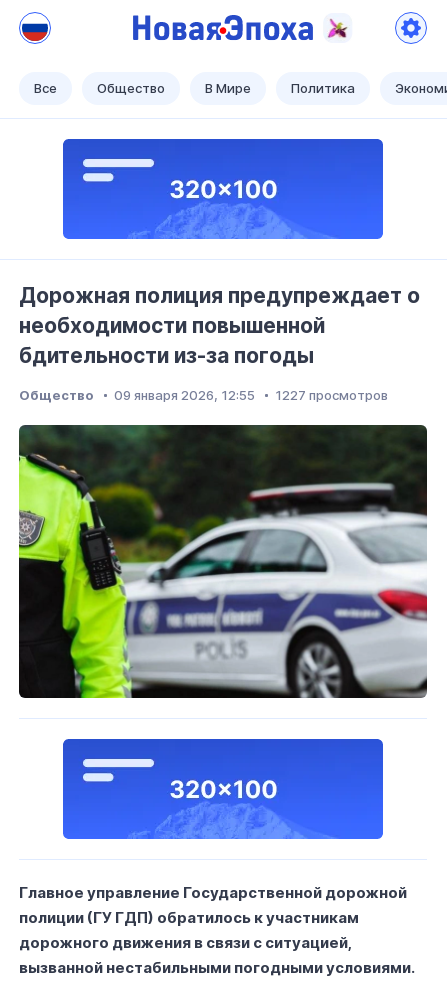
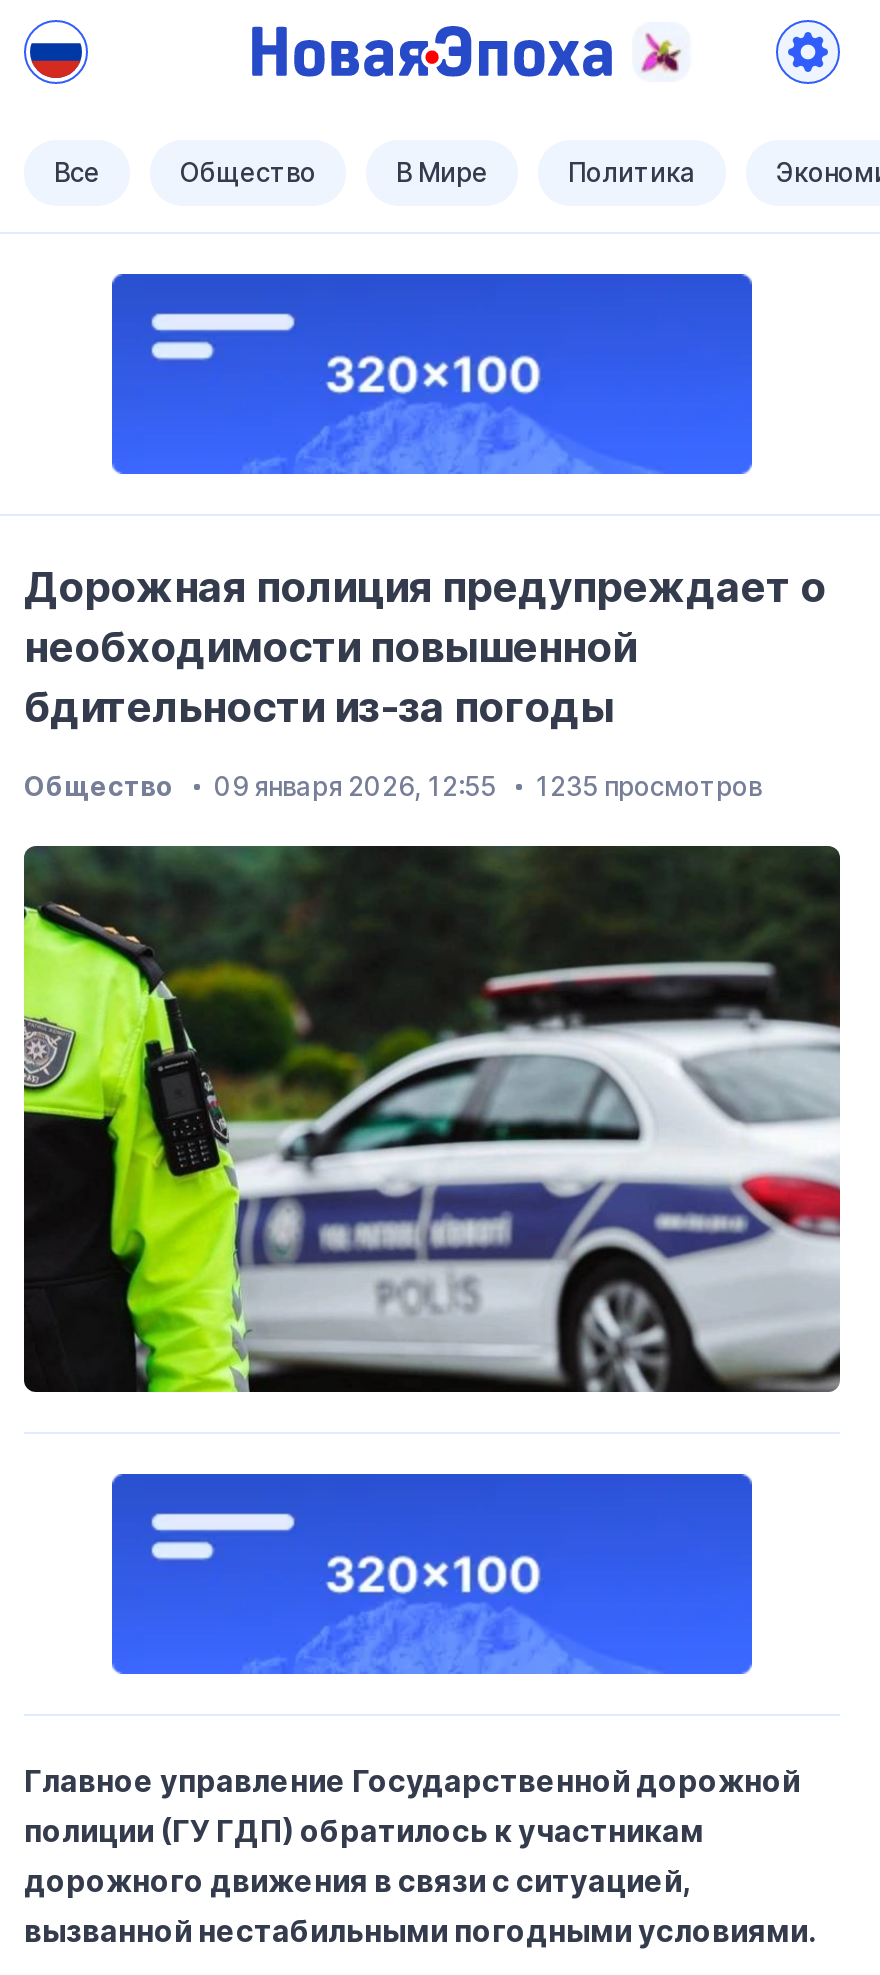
- Общество 09 января 2026, 12:55 1227 просмотров
+ Общество 09 января 2026, 12:55 1235 просмотров
